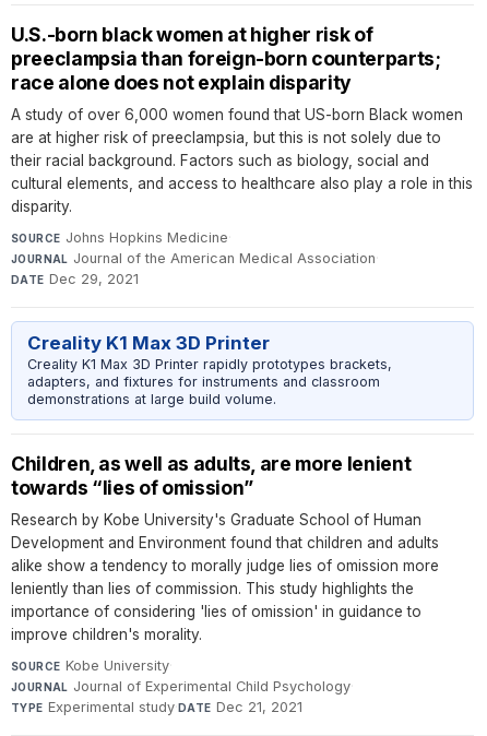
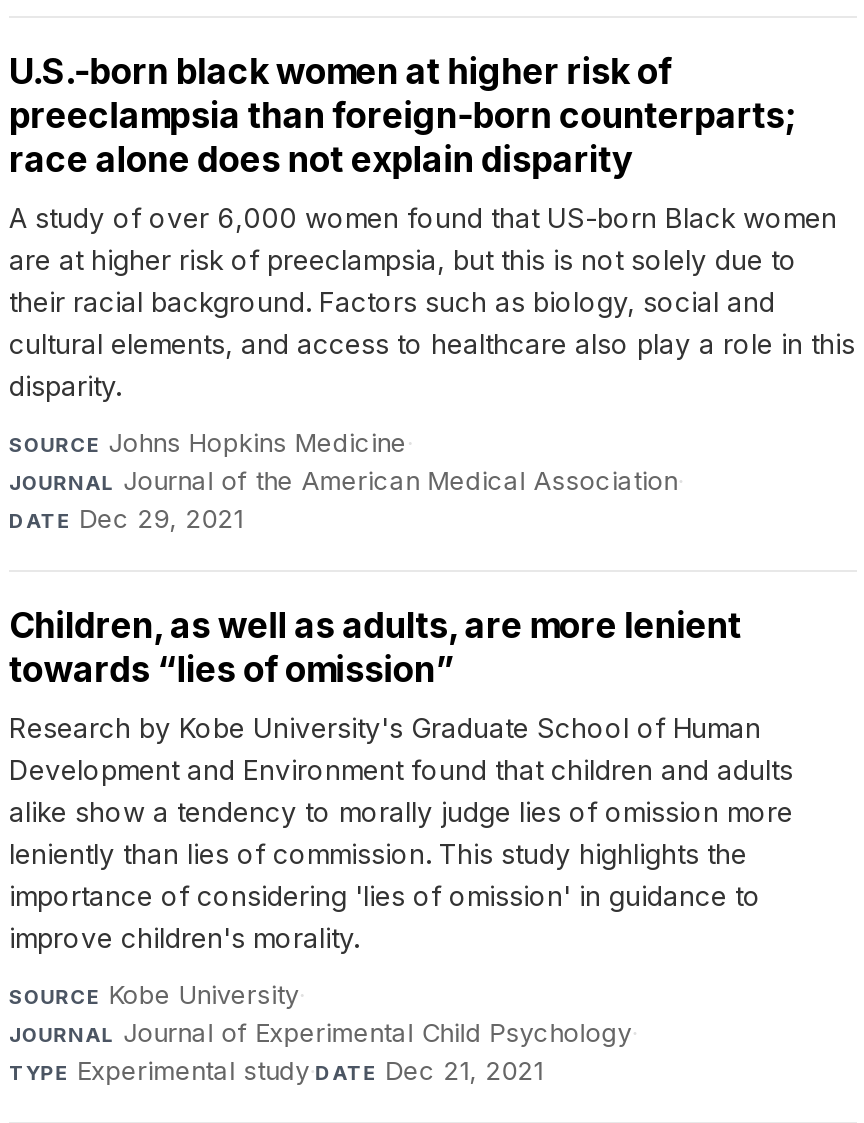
- Creality K1 Max 3D Printer
- Creality K1 Max 3D Printer rapidly prototypes brackets,
- adapters, and fixtures for instruments and classroom
- demonstrations at large build volume.
